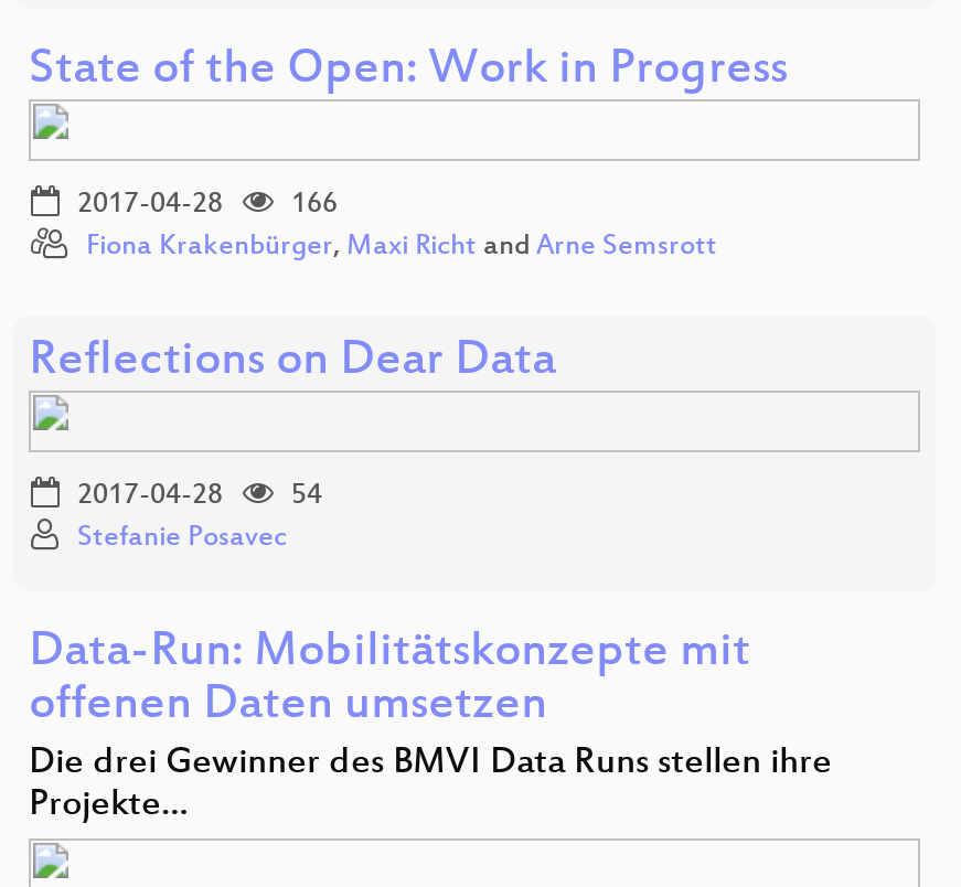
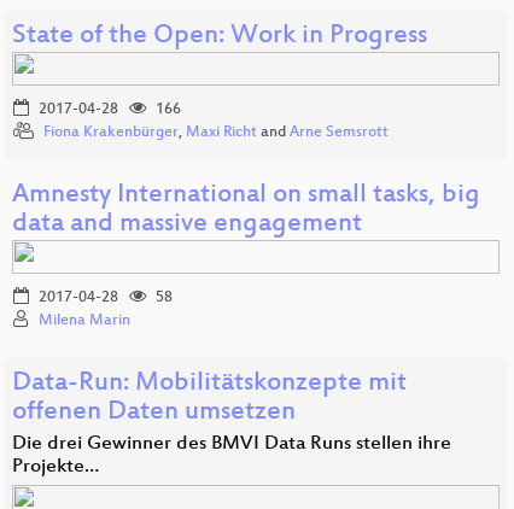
- Reflections on Dear Data
+ Amnesty International on small tasks, big
+ data and massive engagement

- 54
- Stefanie Posavec
+ 58
+ Milena Marin
